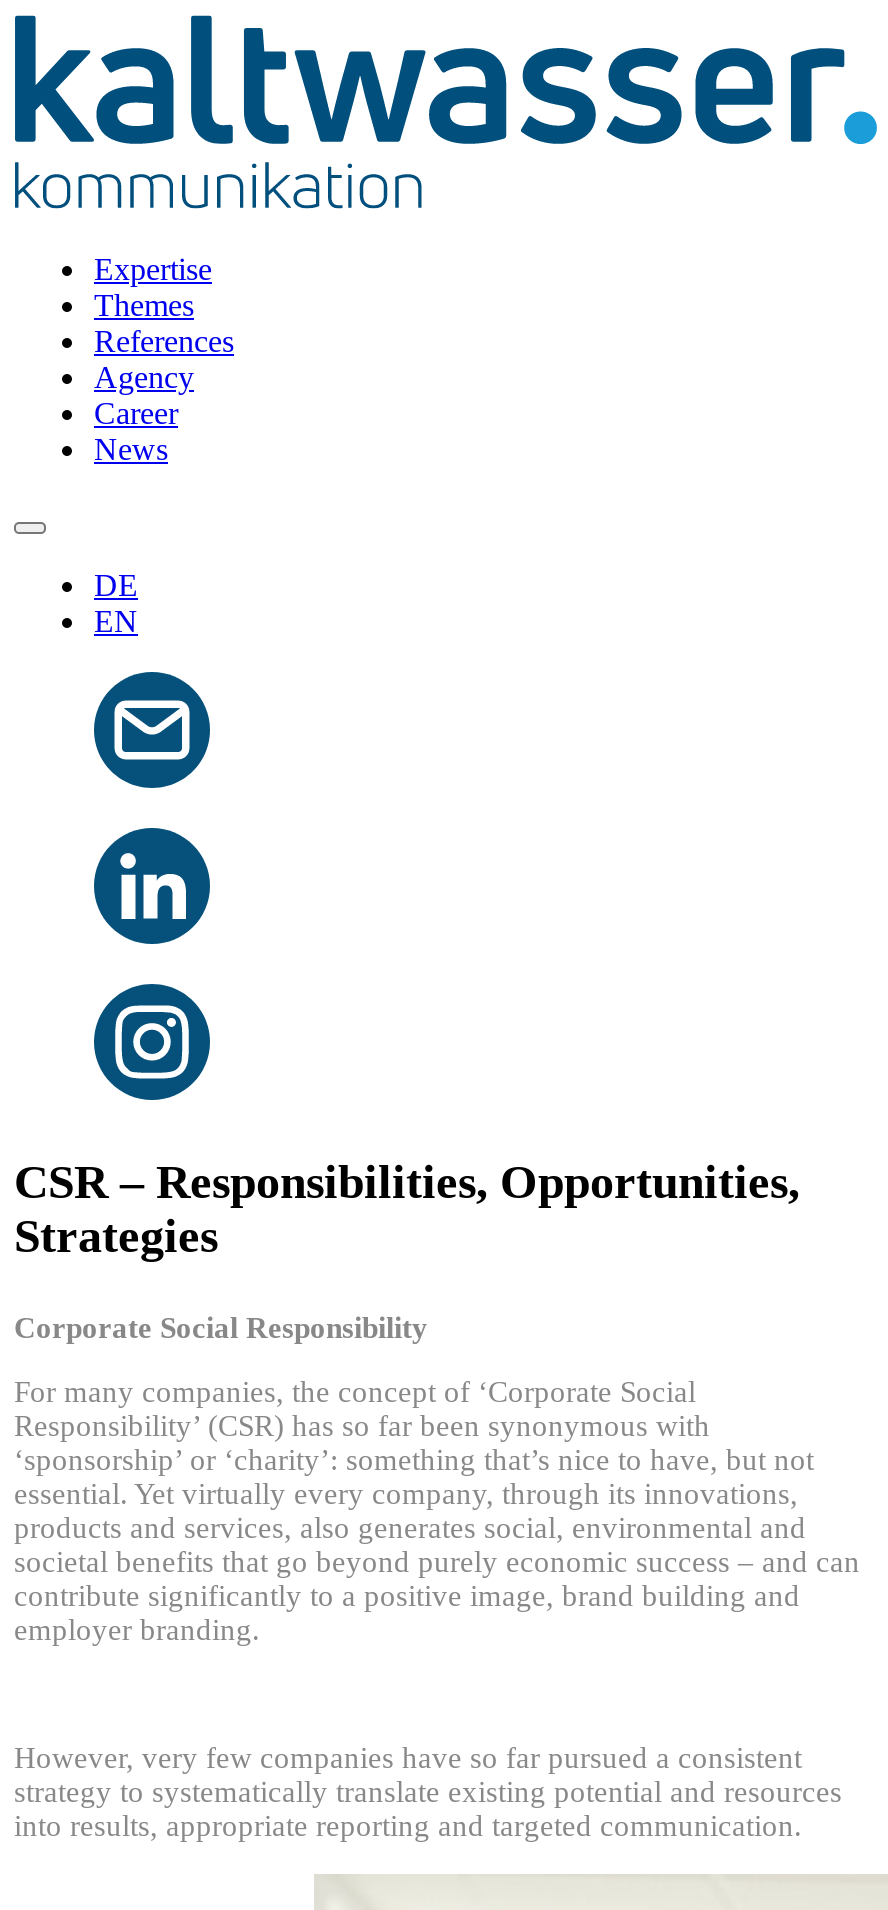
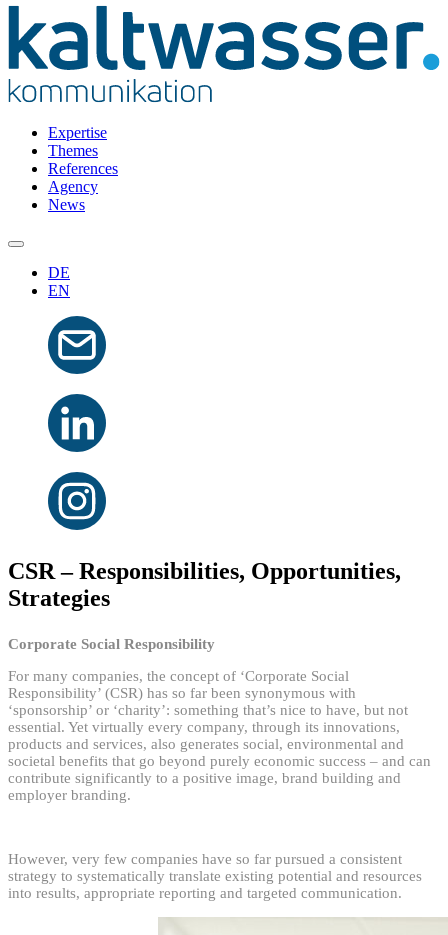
- Career
